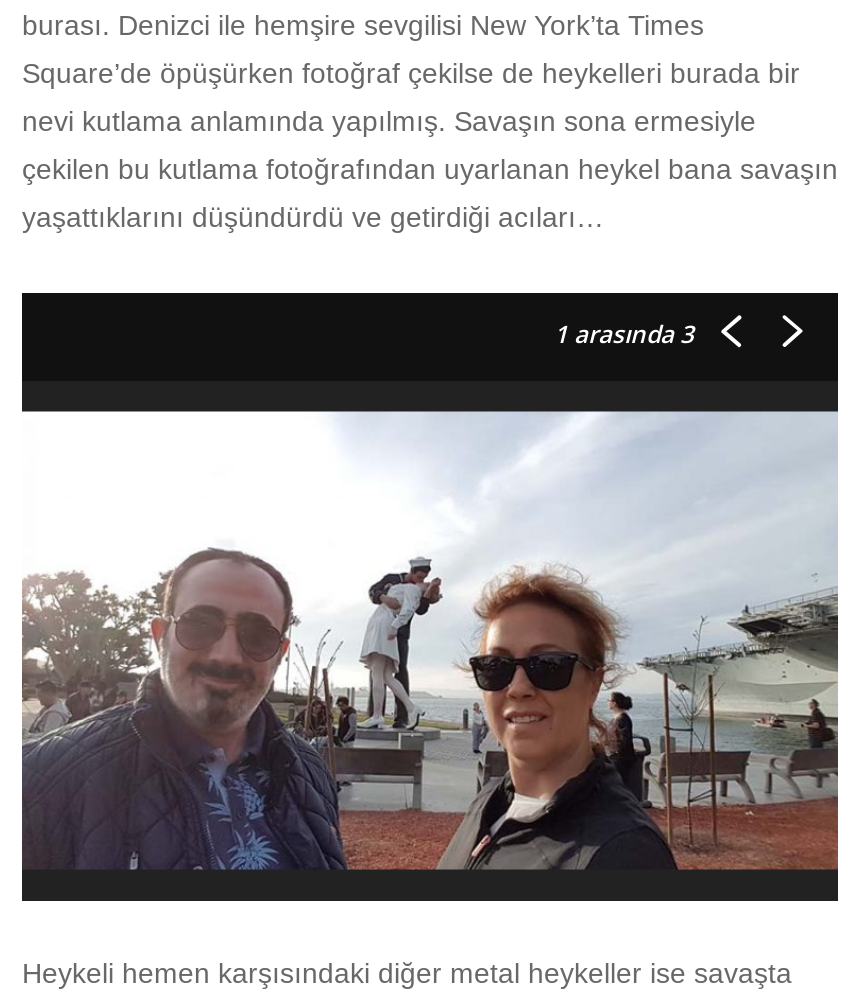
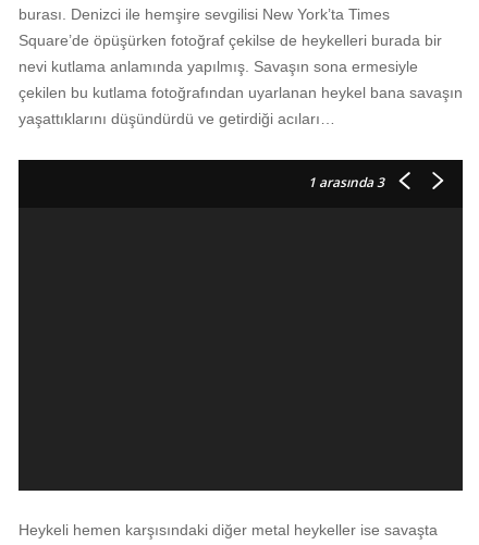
- [image]
